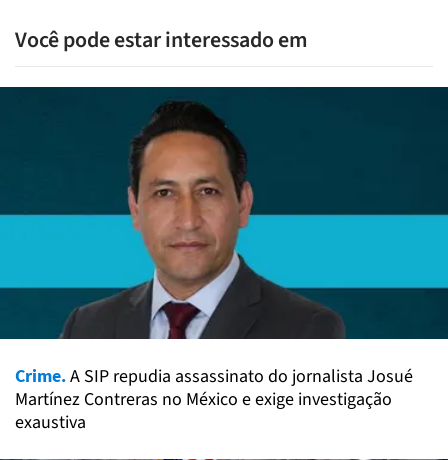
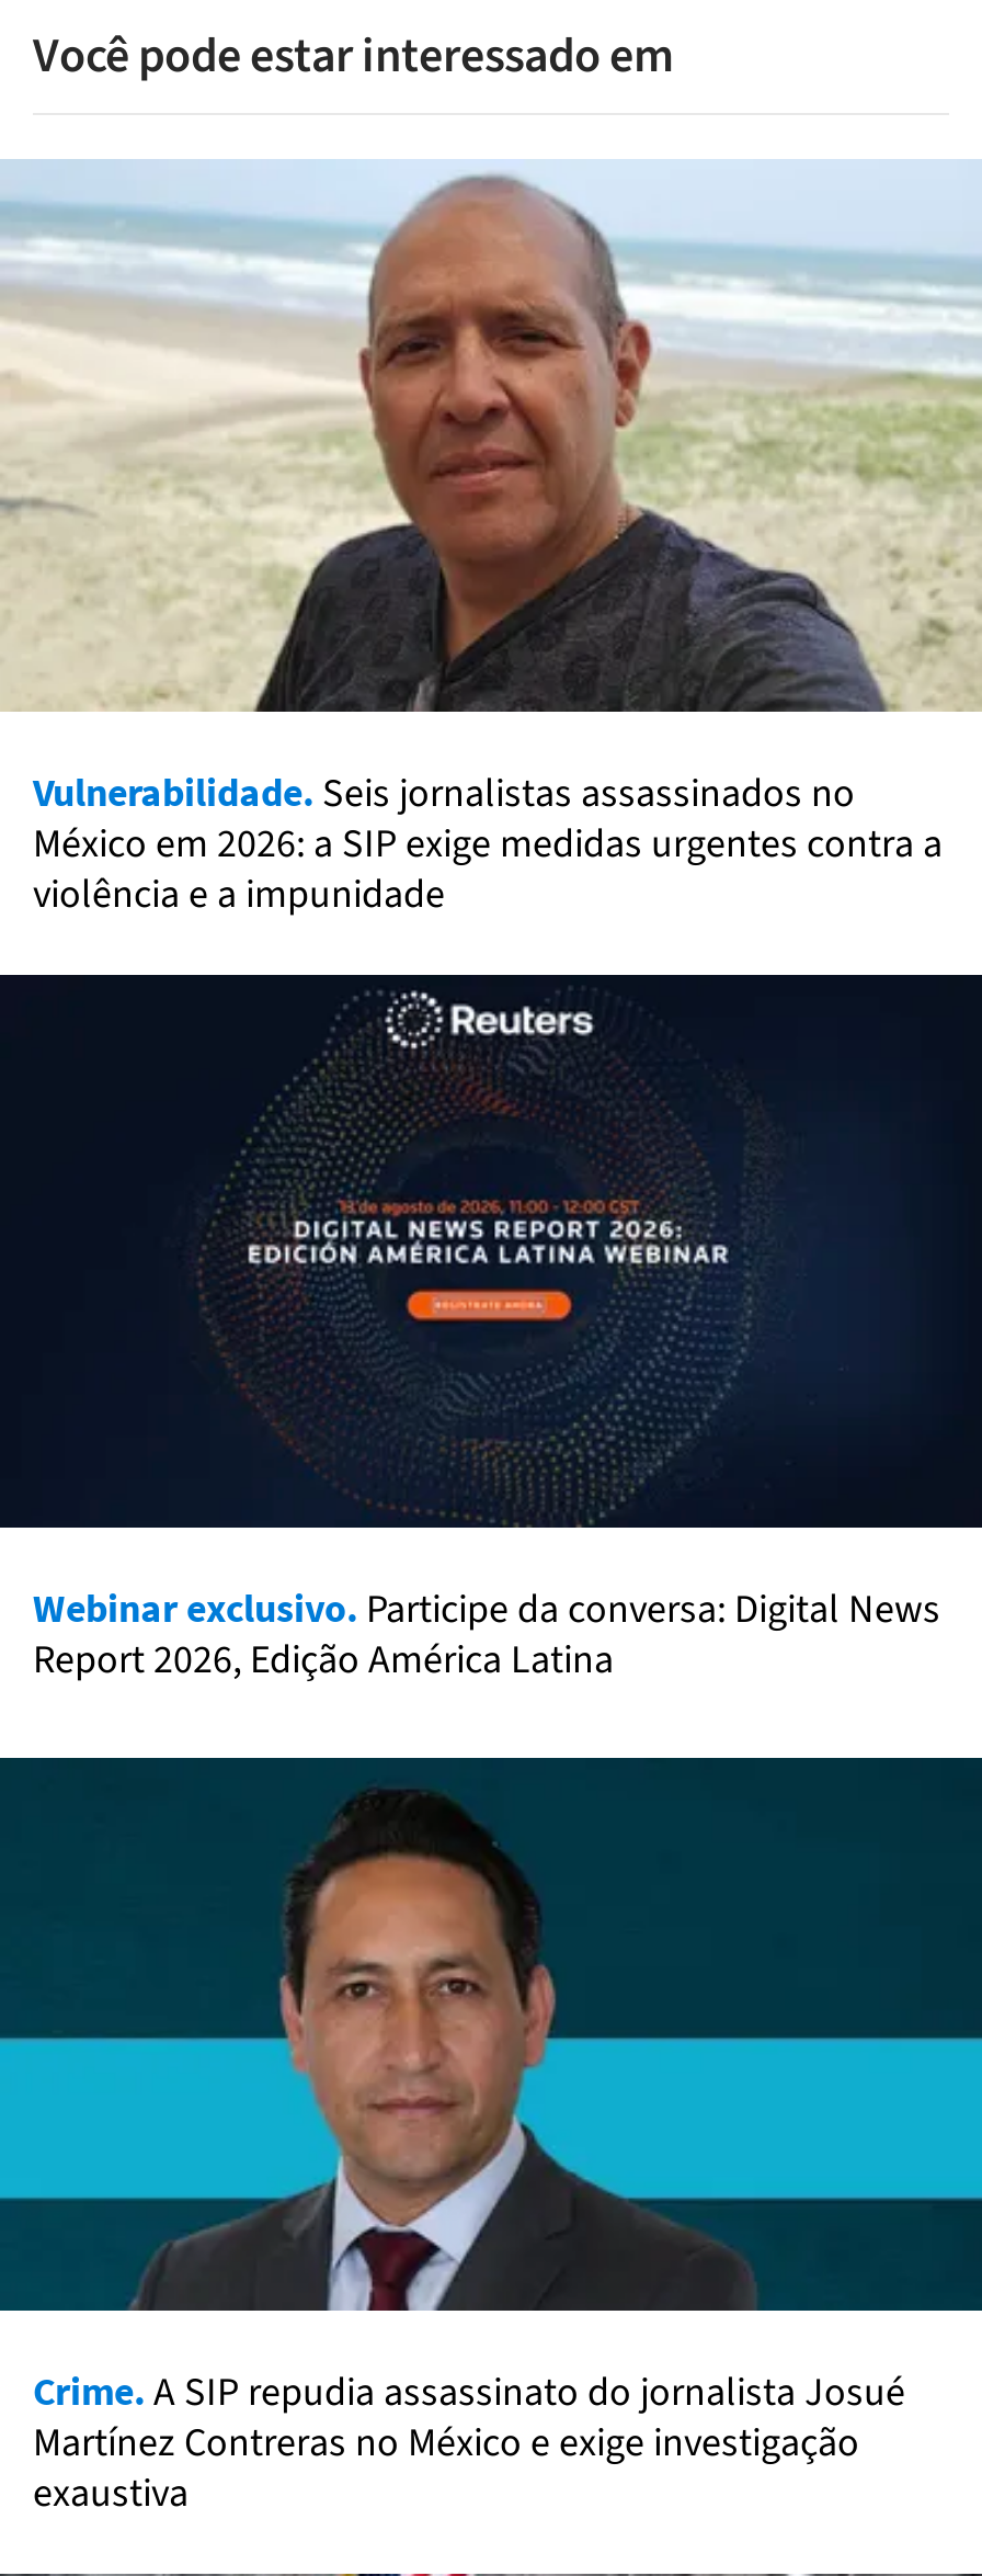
+ [image]
+ Vulnerabilidade. Seis jornalistas assassinados no
+ México em 2026: a SIP exige medidas urgentes contra a
+ violência e a impunidade

+ [image]
+ Webinar exclusivo. Participe da conversa: Digital News
+ Report 2026, Edição América Latina
